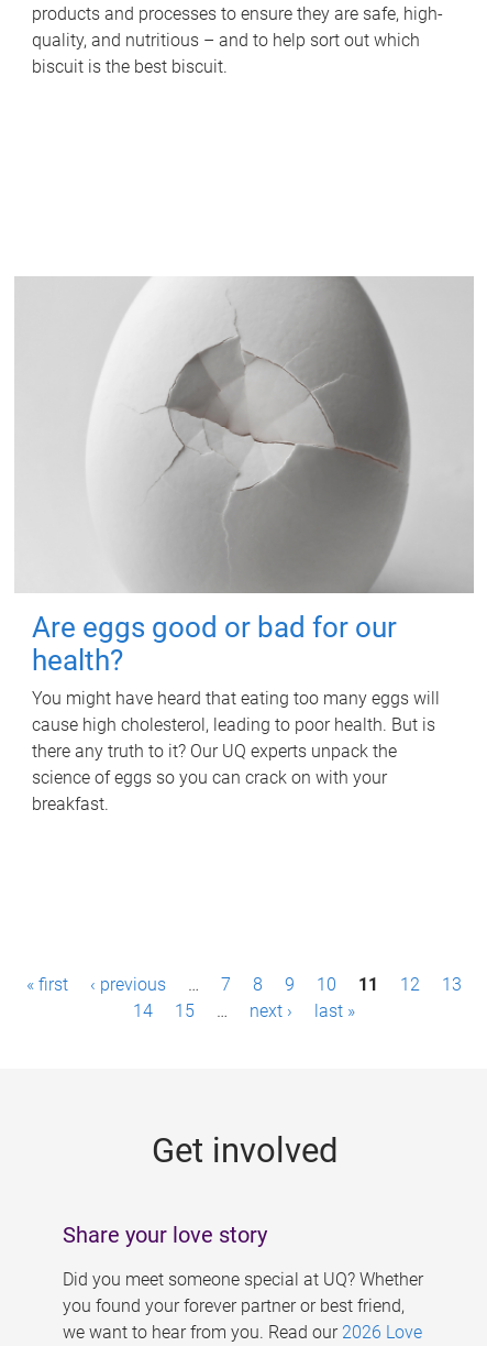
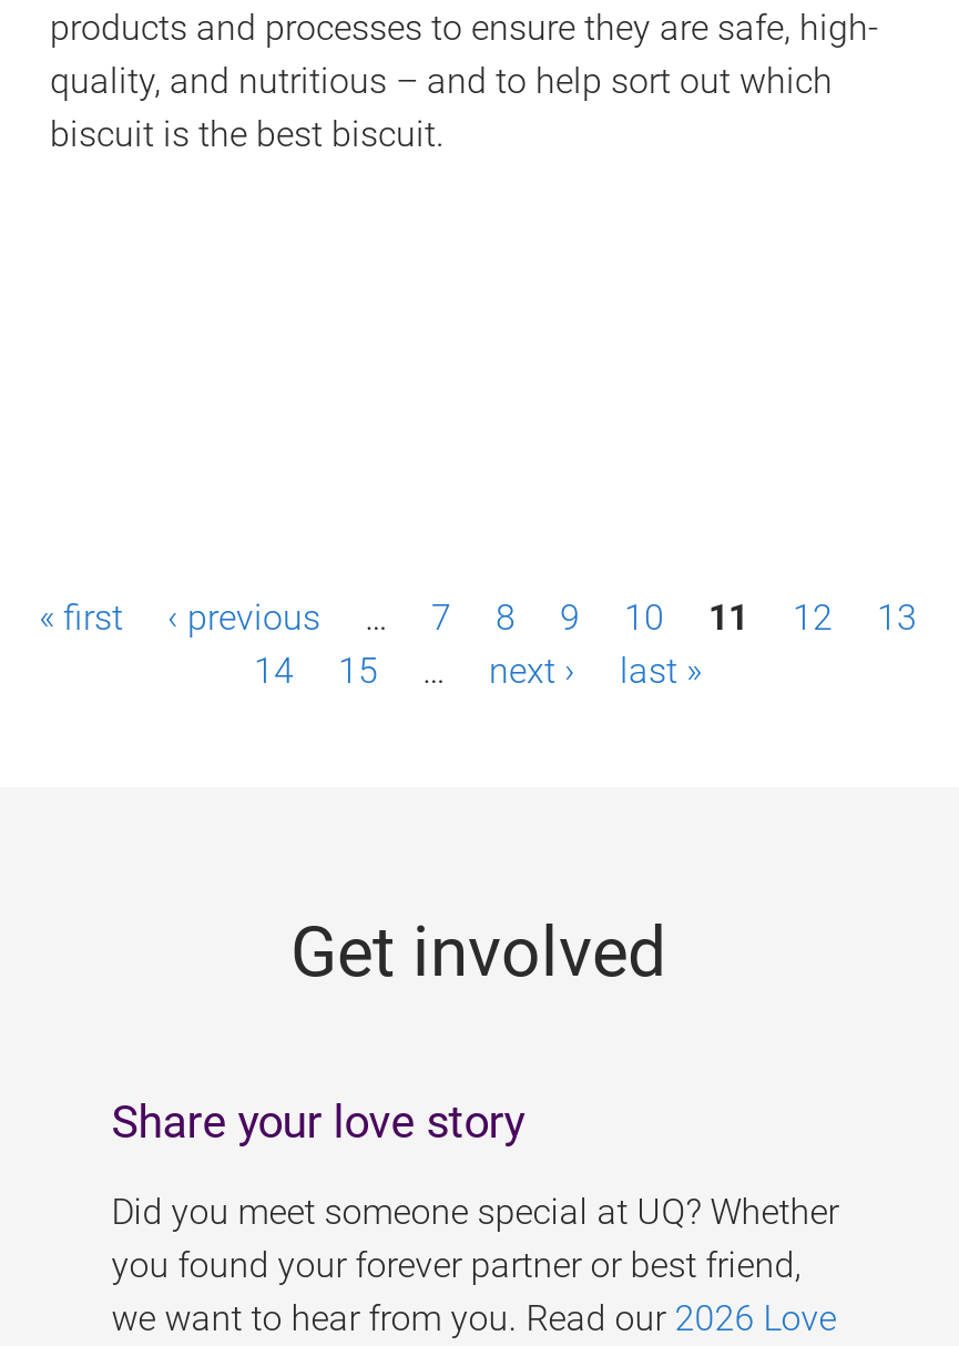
- [image]
- Are eggs good or bad for our
- health?
- You might have heard that eating too many eggs will
- cause high cholesterol, leading to poor health. But is
- there any truth to it? Our UQ experts unpack the
- science of eggs so you can crack on with your
- breakfast.
